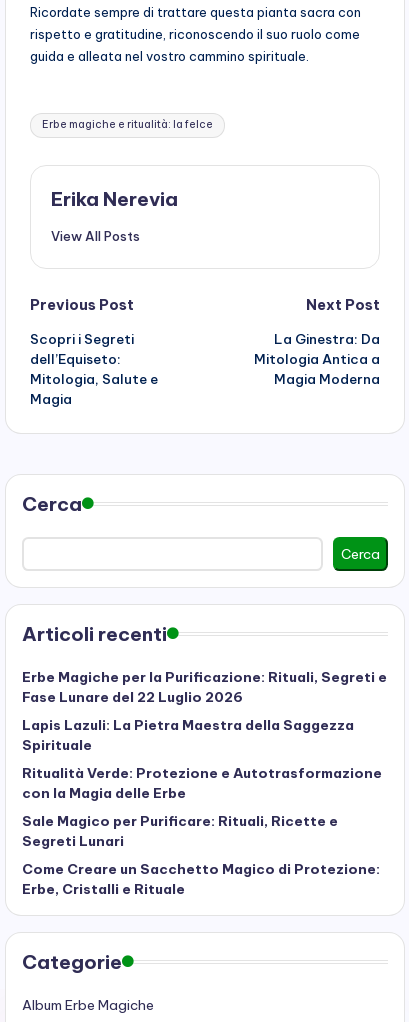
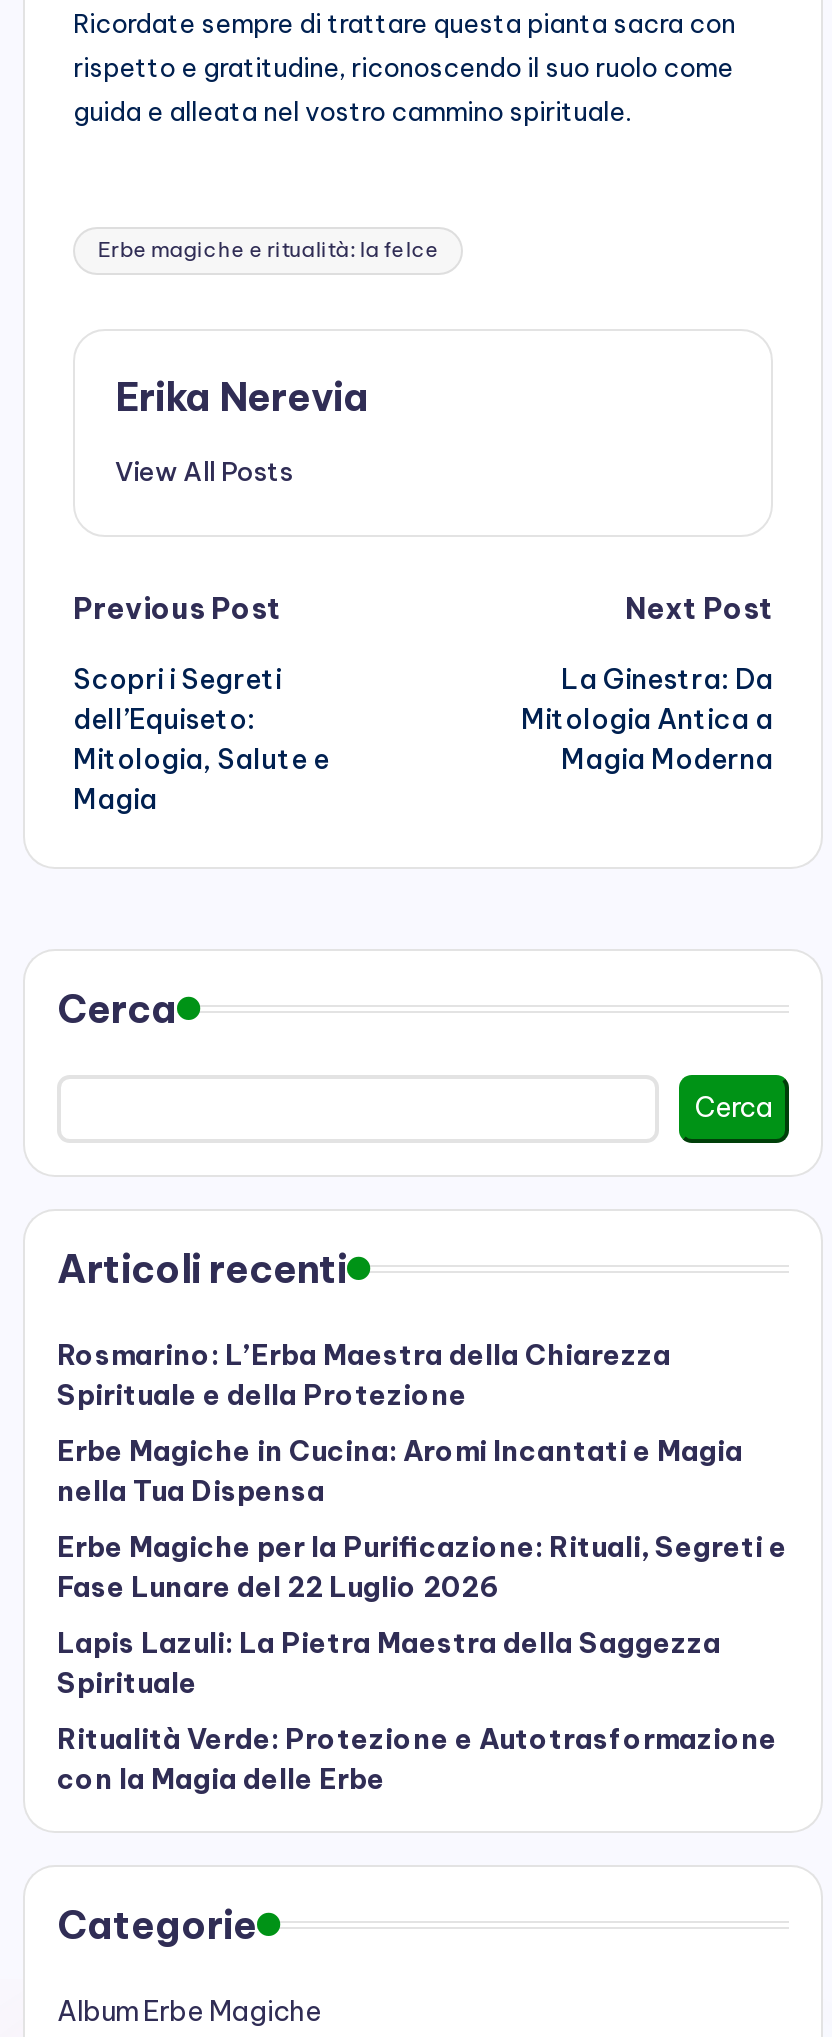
+ Rosmarino: L’Erba Maestra della Chiarezza
+ Spirituale e della Protezione
+ Erbe Magiche in Cucina: Aromi Incantati e Magia
+ nella Tua Dispensa

moved down: Erbe Magiche per la Purificazione: Rituali, Segreti e | Fase Lunare del 22 Luglio 2026 | Lapis Lazuli: La Pietra Maestra della Saggezza | Spirituale | Ritualità Verde: Protezione e Autotrasformazione | con la Magia delle Erbe

- Sale Magico per Purificare: Rituali, Ricette e
- Segreti Lunari
- Come Creare un Sacchetto Magico di Protezione:
- Erbe, Cristalli e Rituale
